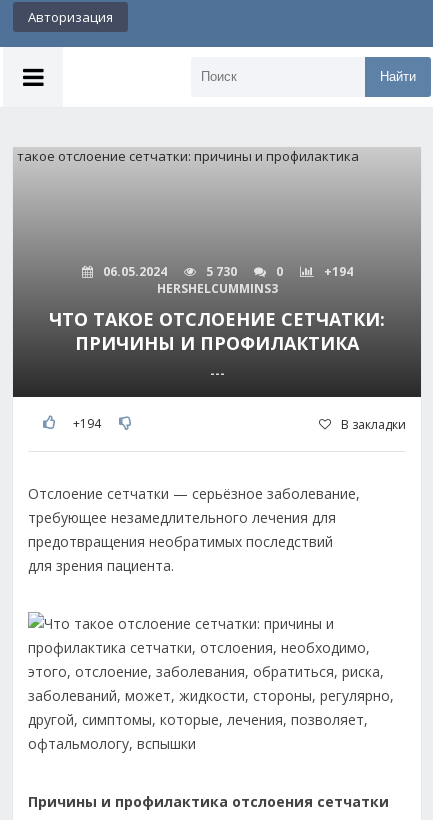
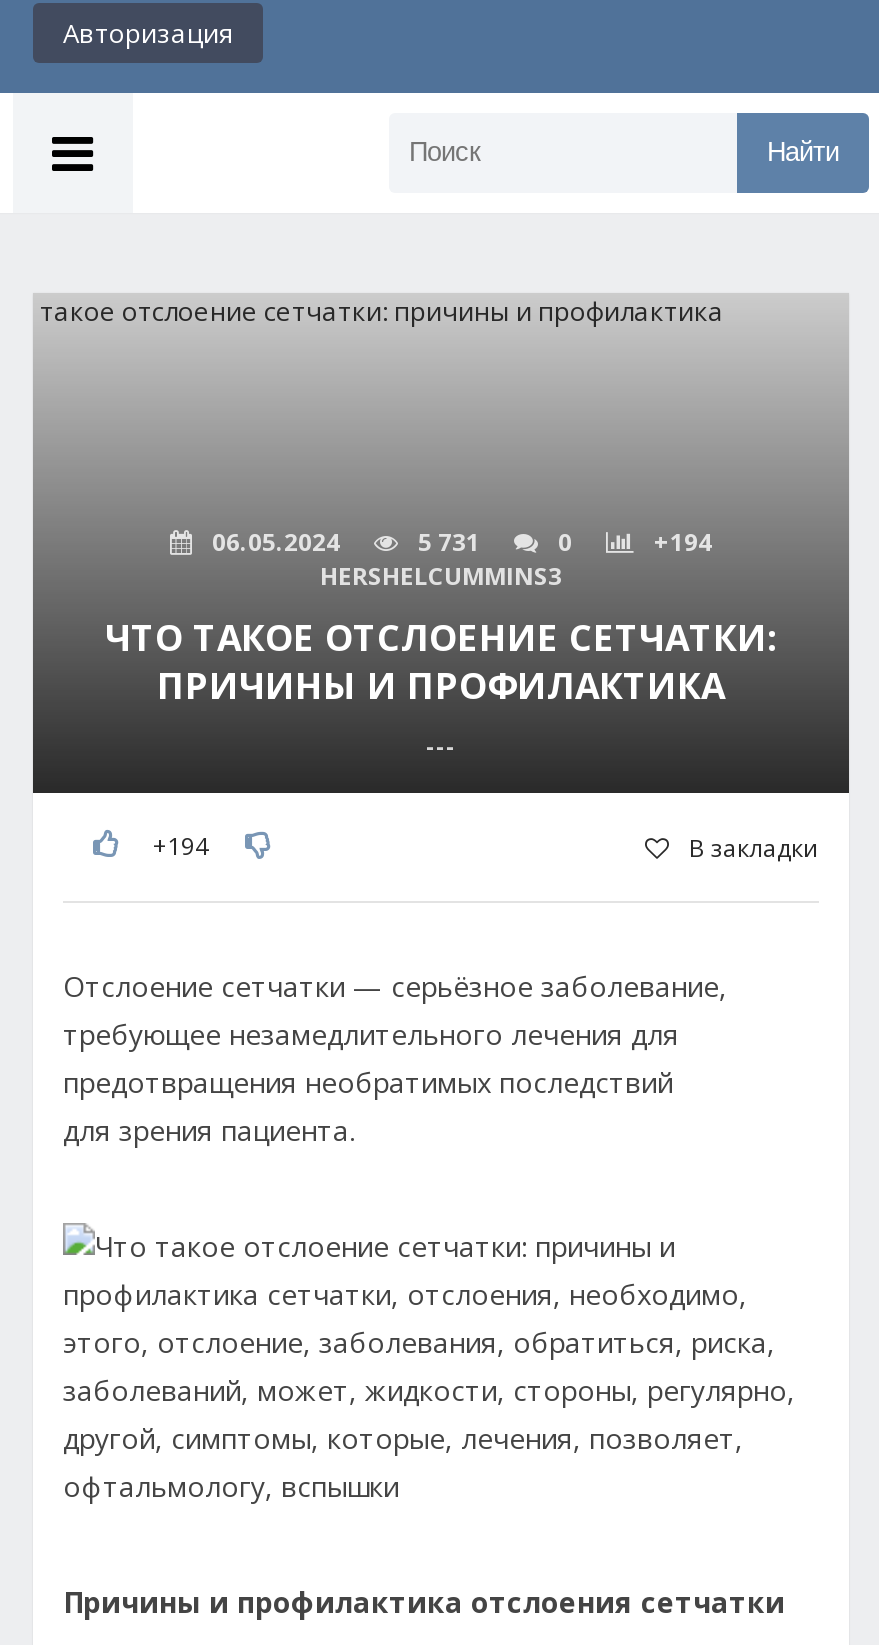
- 5 730
+ 5 731
